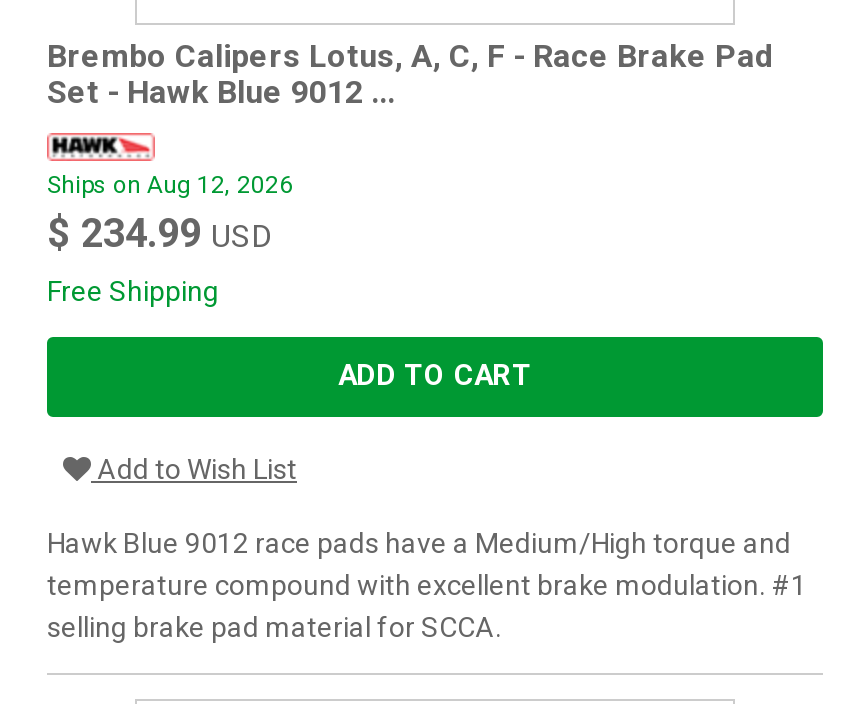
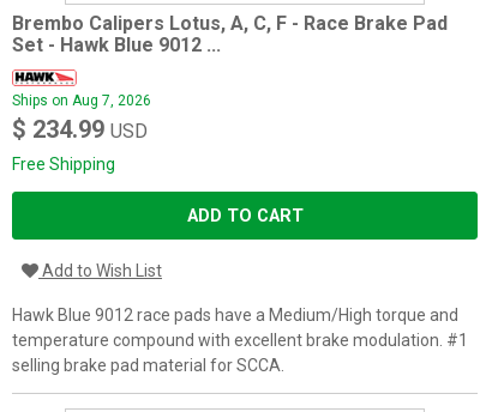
- Ships on Aug 12, 2026
+ Ships on Aug 7, 2026
